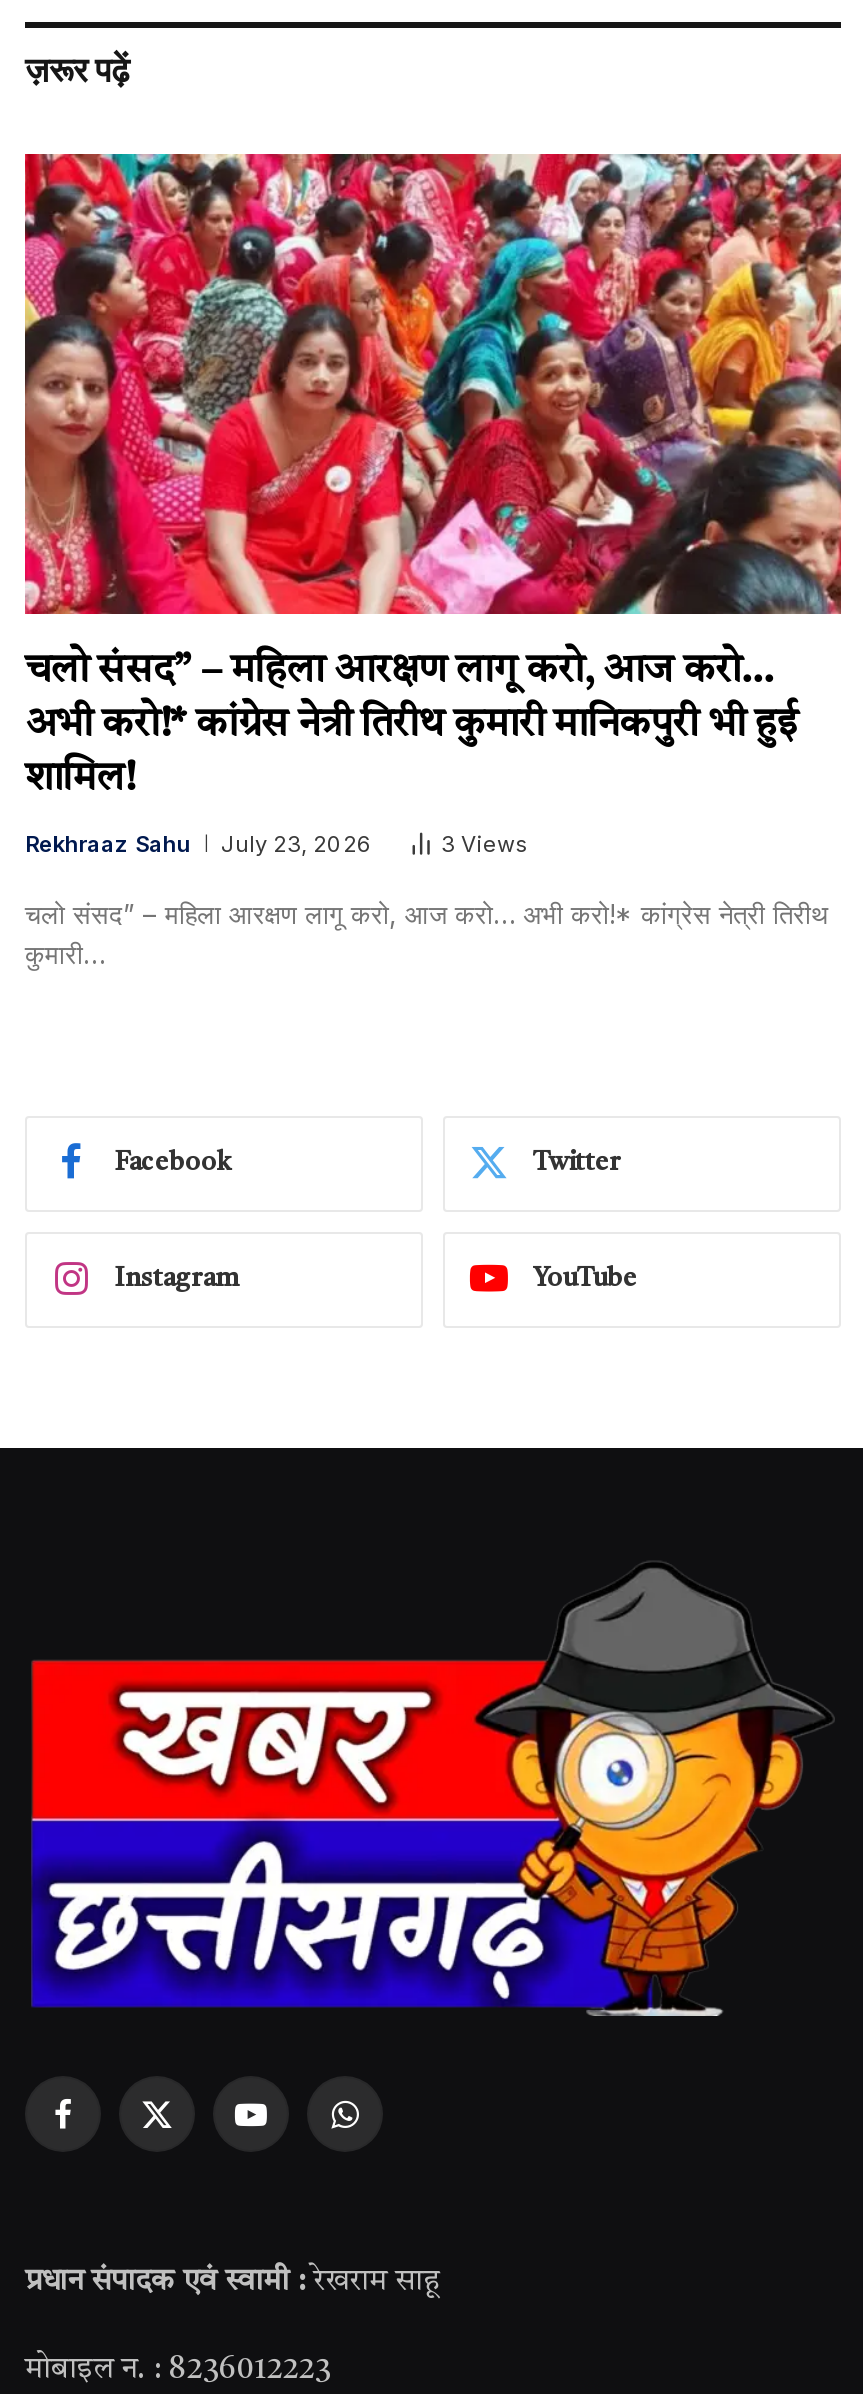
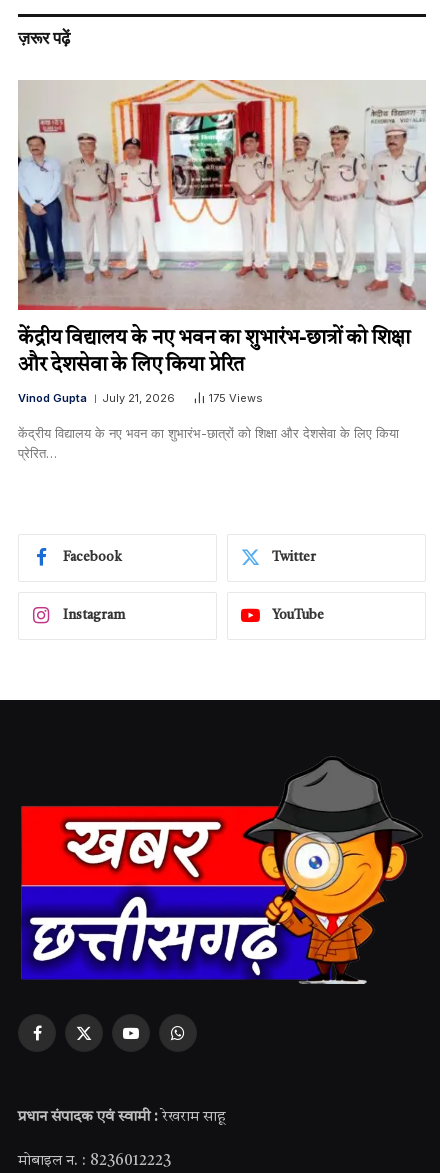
- [image]
- चलो संसद” – महिला आरक्षण लागू करो, आज करो…
- अभी करो!* कांग्रेस नेत्री तिरीथ कुमारी मानिकपुरी भी हुई
- शामिल!
+ [image]
+ केंद्रीय विद्यालय के नए भवन का शुभारंभ-छात्रों को शिक्षा
+ और देशसेवा के लिए किया प्रेरित

- Rekhraaz Sahu
- July 23, 2026
- 3 Views
+ Vinod Gupta
+ July 21, 2026
+ 175 Views

- चलो संसद” – महिला आरक्षण लागू करो, आज करो… अभी करो!* कांग्रेस नेत्री तिरीथ
- कुमारी…
+ केंद्रीय विद्यालय के नए भवन का शुभारंभ-छात्रों को शिक्षा और देशसेवा के लिए किया
+ प्रेरित…
